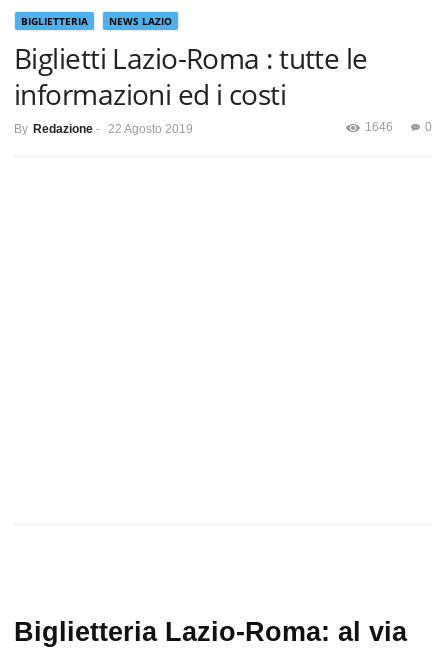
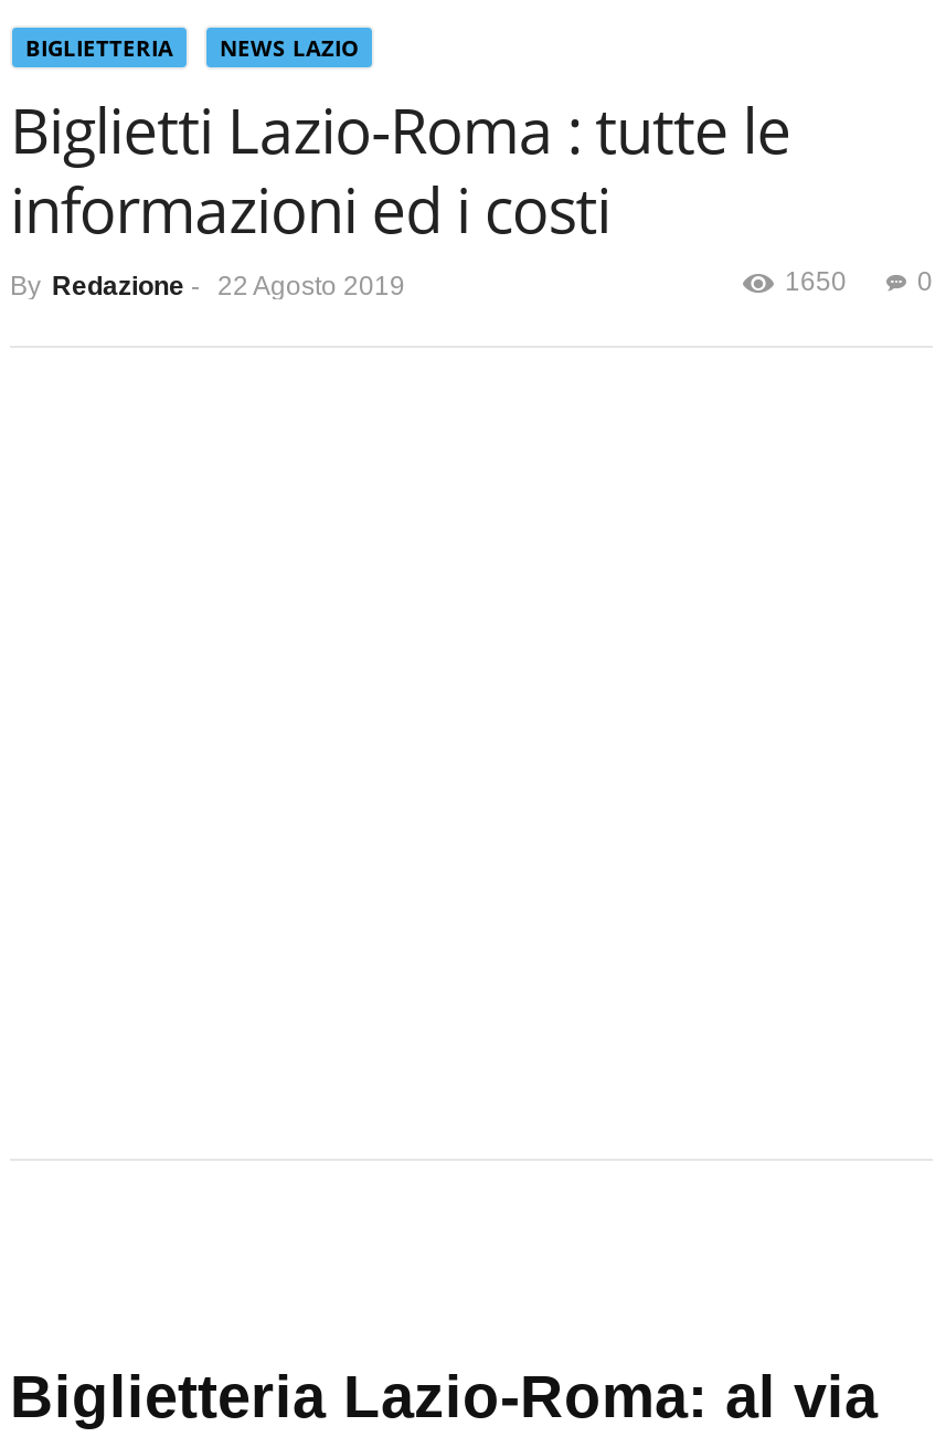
- 1646
+ 1650
